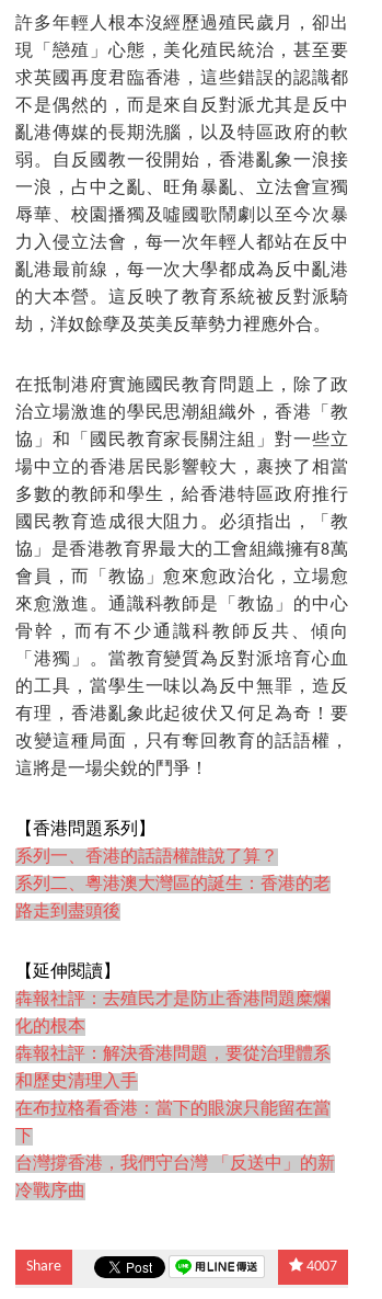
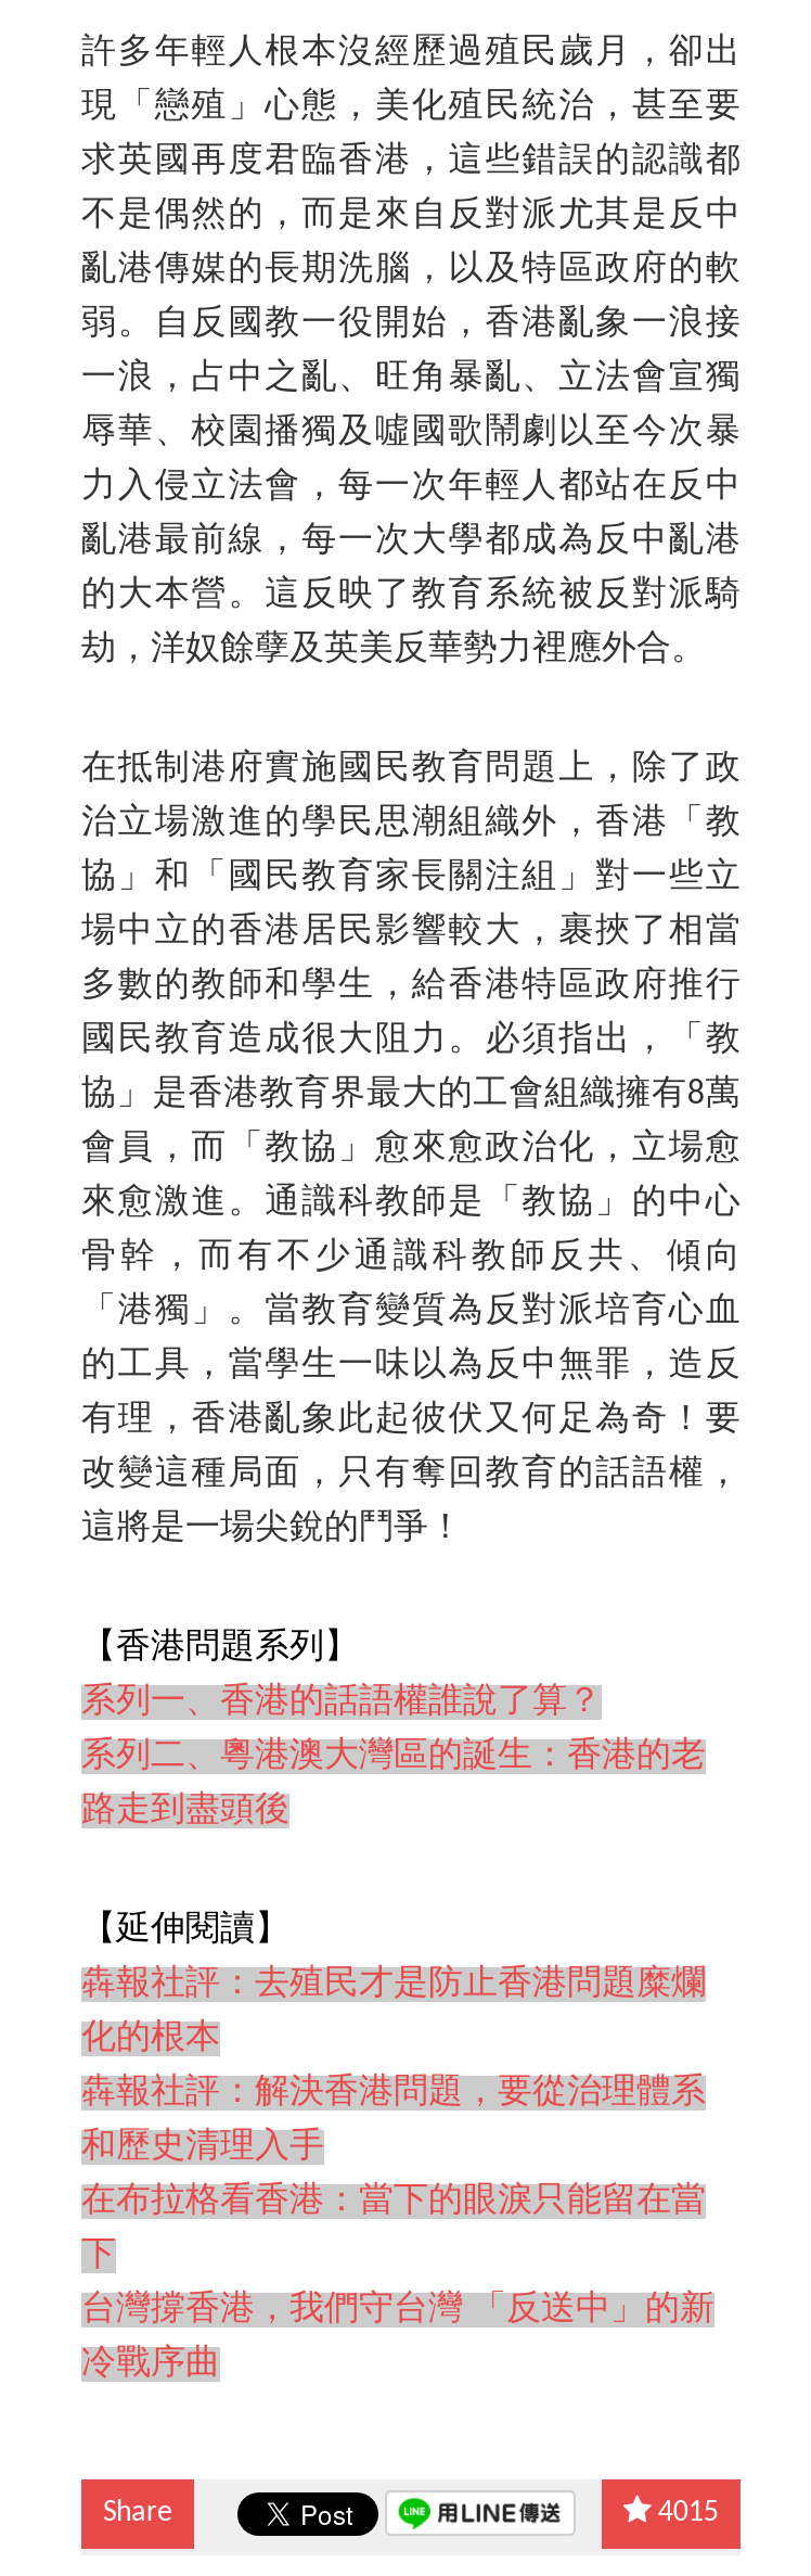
- 4007
+ 4015
